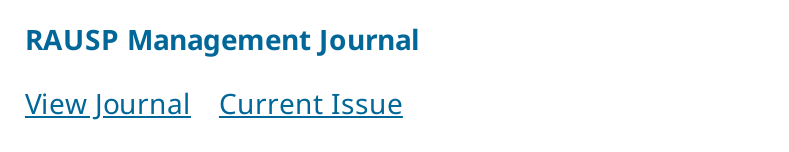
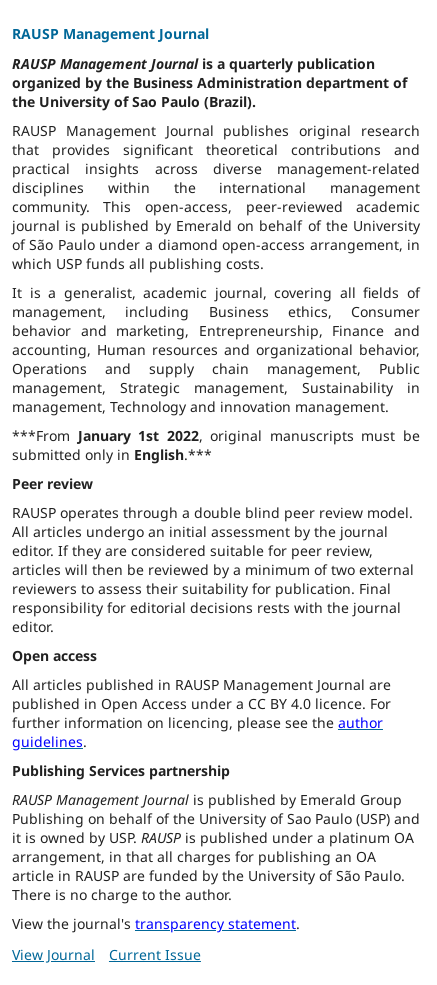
+ RAUSP Management Journal is a quarterly publication
+ organized by the Business Administration department of
+ the University of Sao Paulo (Brazil).
+ RAUSP Management Journal publishes original research
+ that provides significant theoretical contributions and
+ practical insights across diverse management-related
+ disciplines within the international management
+ community. This open-access, peer-reviewed academic
+ journal is published by Emerald on behalf of the University
+ of São Paulo under a diamond open-access arrangement, in
+ which USP funds all publishing costs.
+ It is a generalist, academic journal, covering all fields of
+ management, including Business ethics, Consumer
+ behavior and marketing, Entrepreneurship, Finance and
+ accounting, Human resources and organizational behavior,
+ Operations and supply chain management, Public
+ management, Strategic management, Sustainability in
+ management, Technology and innovation management.
+ ***From January 1st 2022, original manuscripts must be
+ submitted only in English.***
+ Peer review
+ RAUSP operates through a double blind peer review model.
+ All articles undergo an initial assessment by the journal
+ editor. If they are considered suitable for peer review,
+ articles will then be reviewed by a minimum of two external
+ reviewers to assess their suitability for publication. Final
+ responsibility for editorial decisions rests with the journal
+ editor.
+ Open access
+ All articles published in RAUSP Management Journal are
+ published in Open Access under a CC BY 4.0 licence. For
+ further information on licencing, please see the author
+ guidelines.
+ Publishing Services partnership
+ RAUSP Management Journal is published by Emerald Group
+ Publishing on behalf of the University of Sao Paulo (USP) and
+ it is owned by USP. RAUSP is published under a platinum OA
+ arrangement, in that all charges for publishing an OA
+ article in RAUSP are funded by the University of São Paulo.
+ There is no charge to the author.
+ View the journal's transparency statement.
